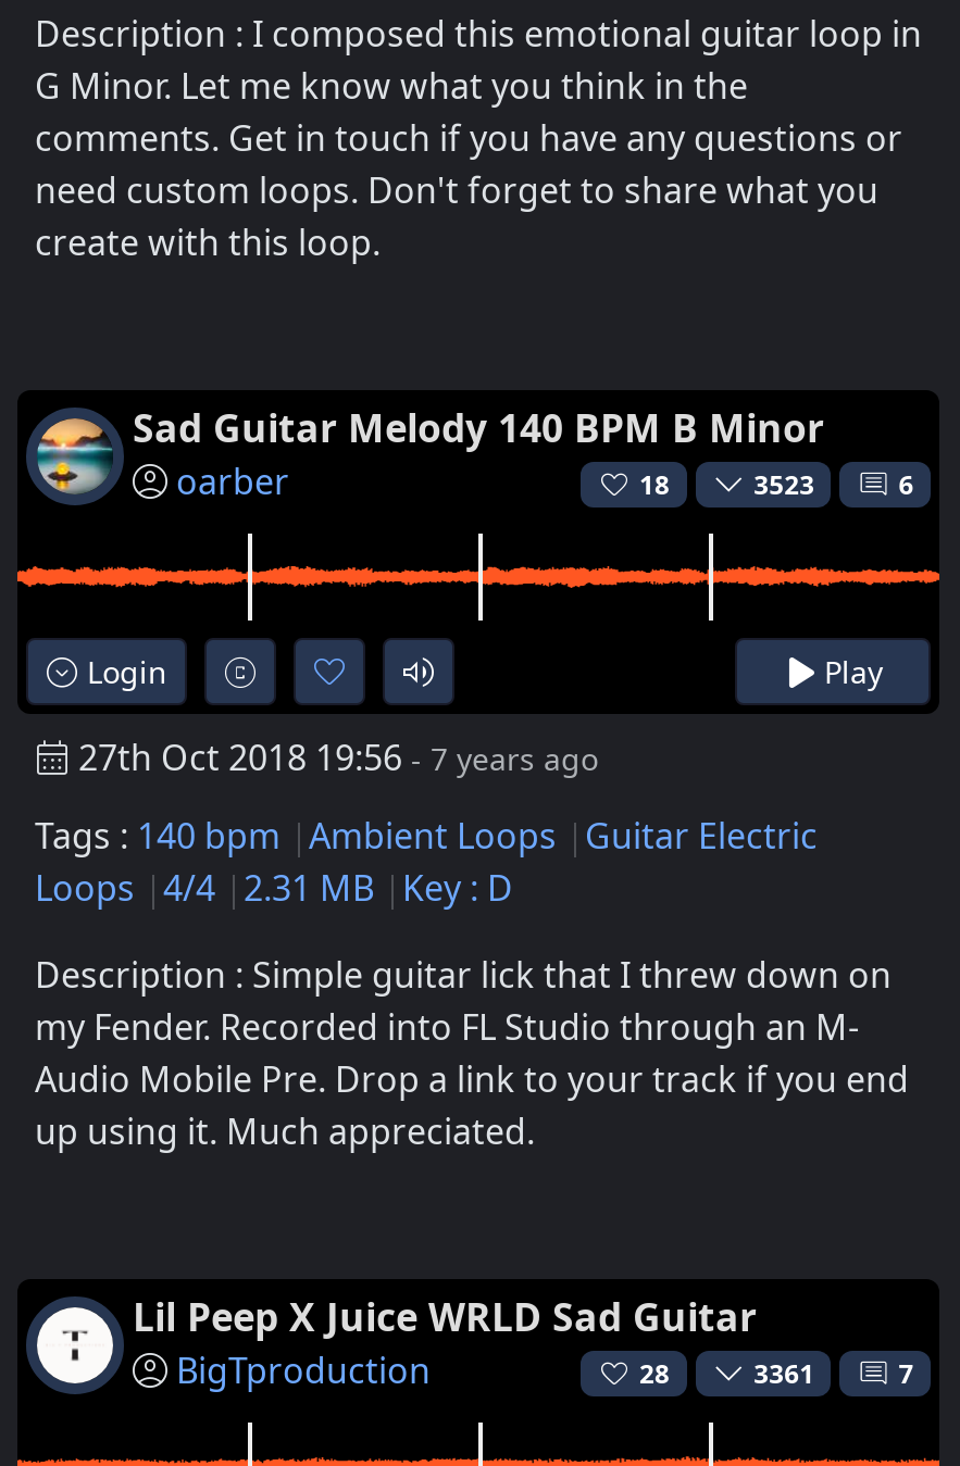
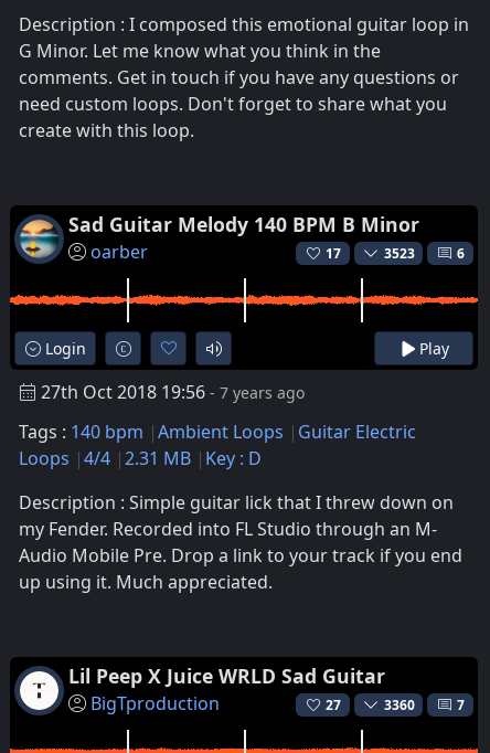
- 18
+ 17

- 28
+ 27

- 3361
+ 3360
